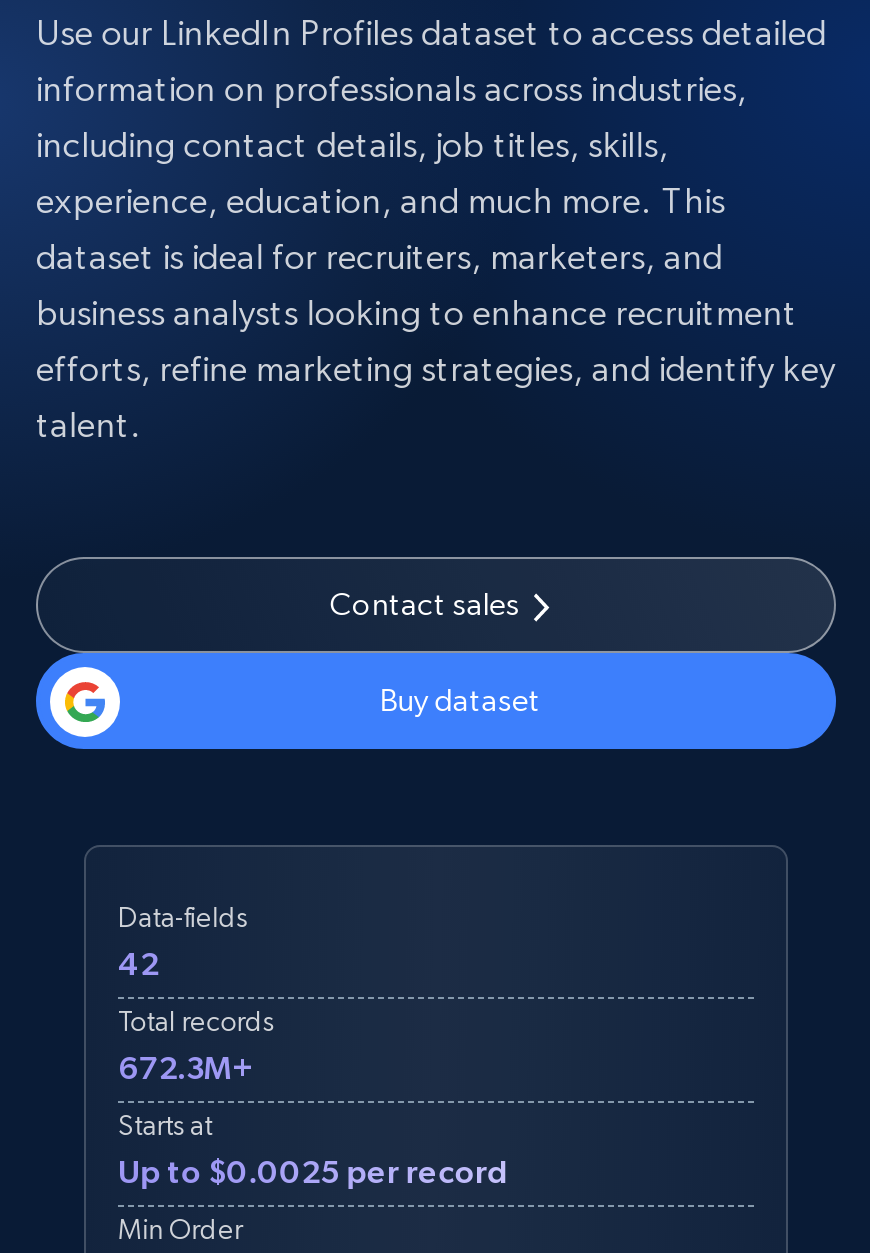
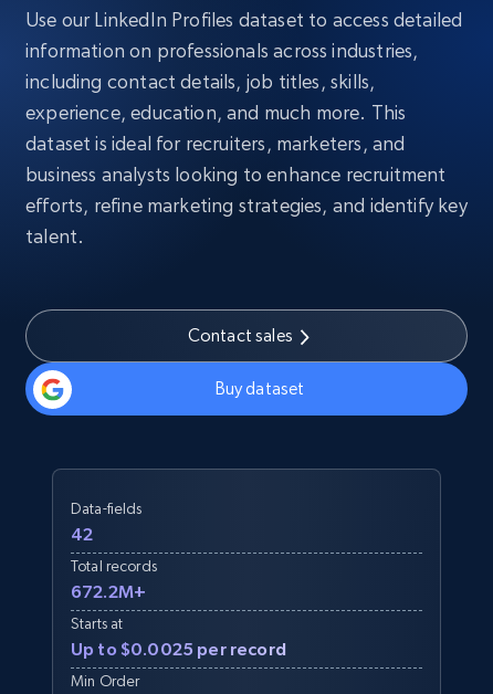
- 672.3M+
+ 672.2M+
